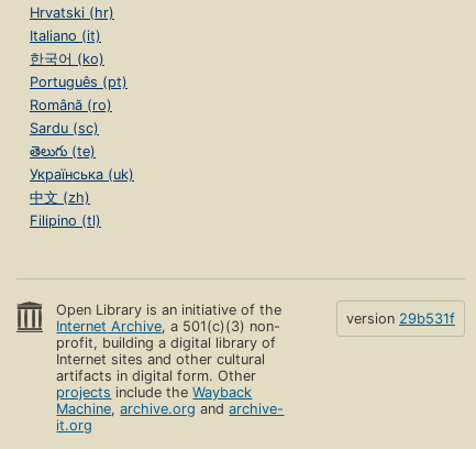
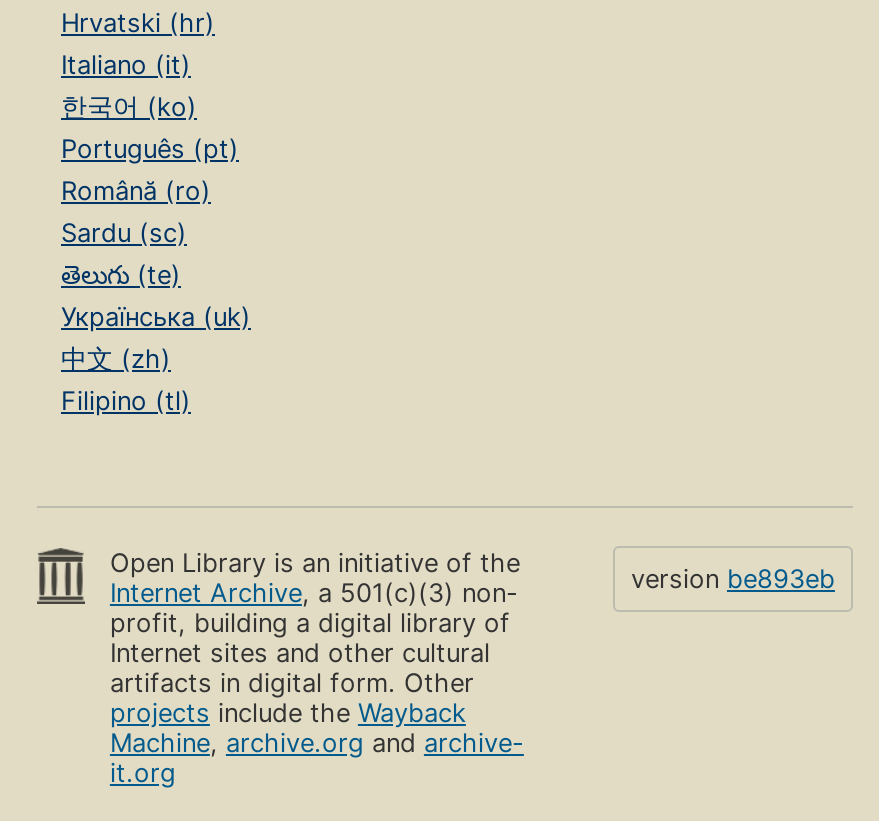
- version 29b531f
+ version be893eb
